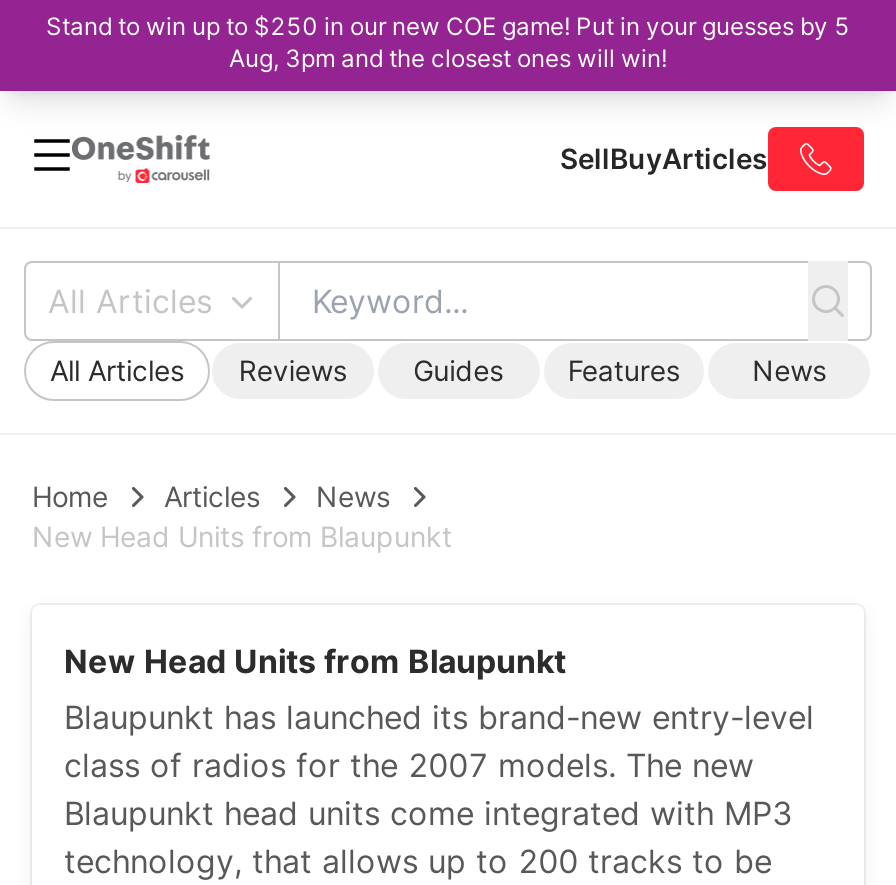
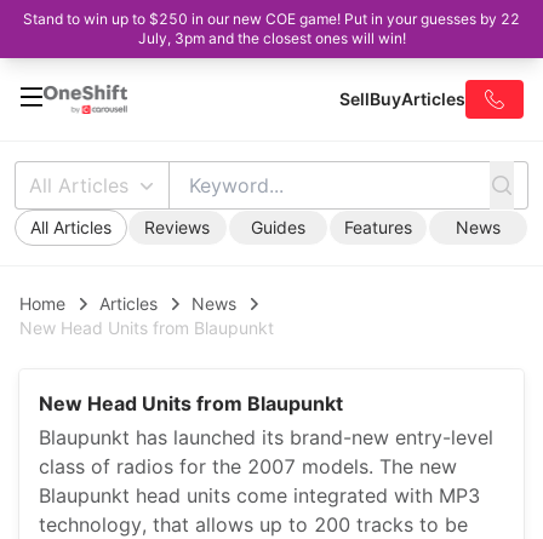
- Stand to win up to $250 in our new COE game! Put in your guesses by 5
+ Stand to win up to $250 in our new COE game! Put in your guesses by 22

- Aug, 3pm and the closest ones will win!
+ July, 3pm and the closest ones will win!
